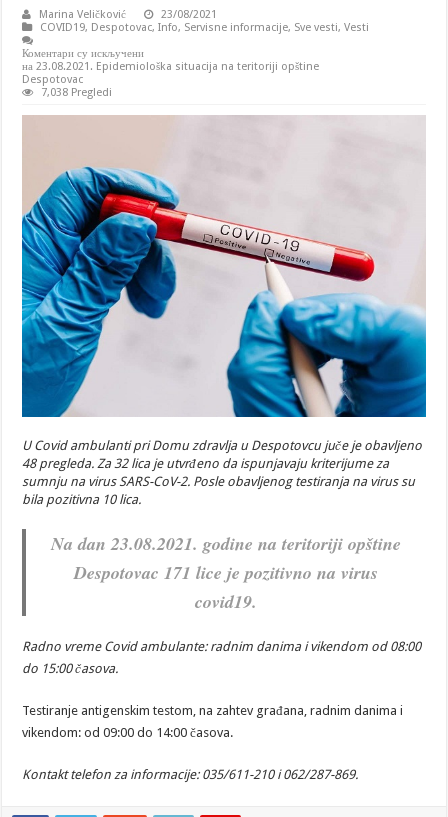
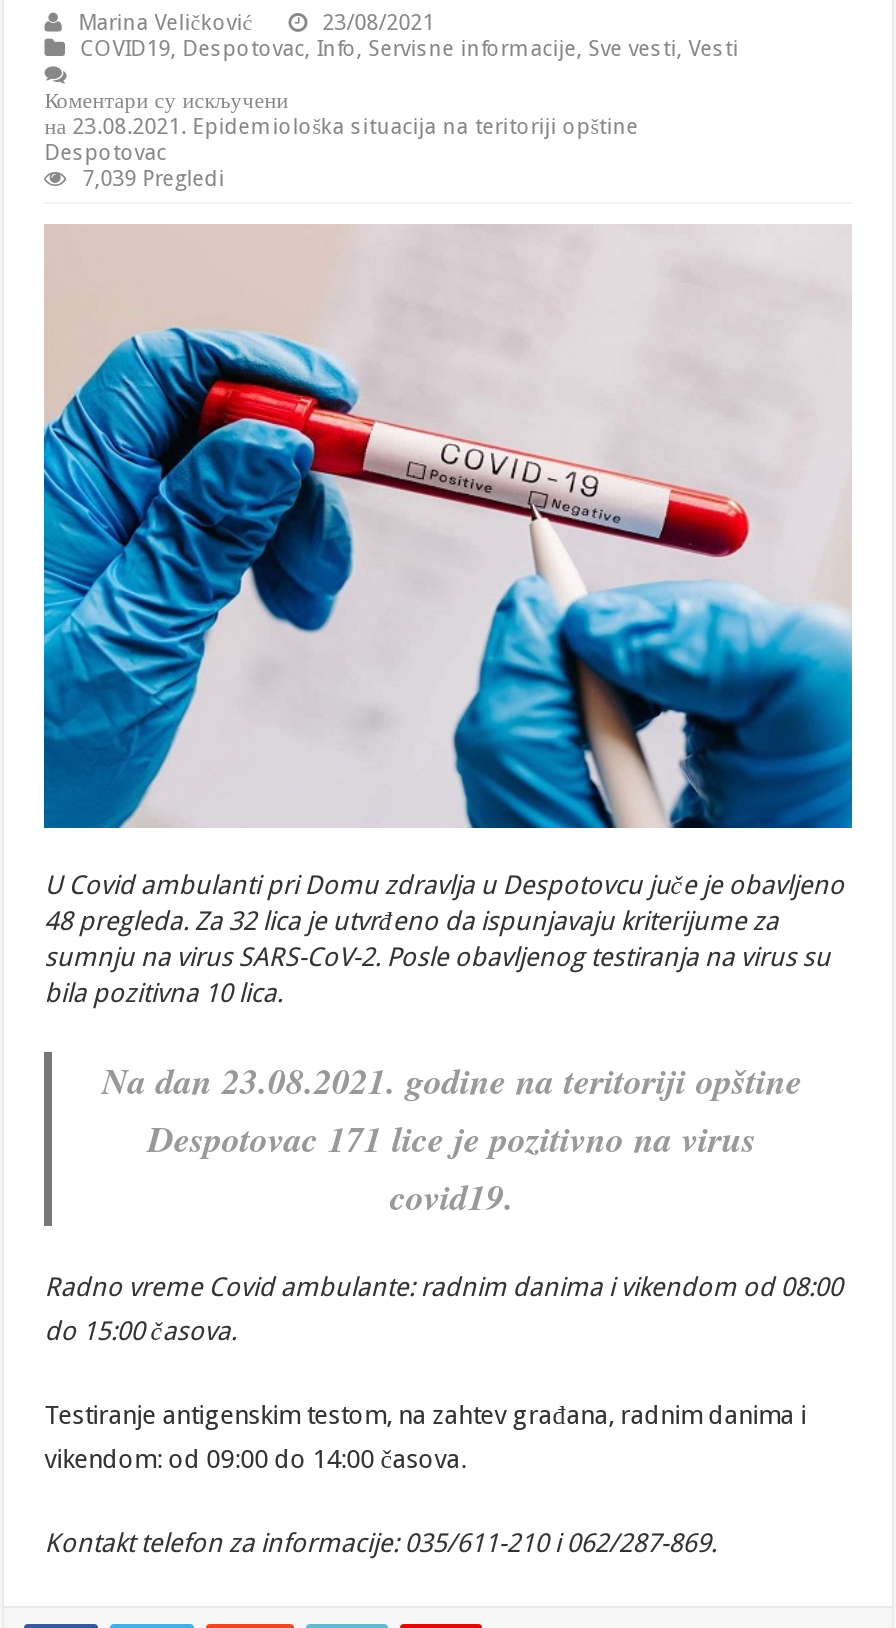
- 7,038 Pregledi
+ 7,039 Pregledi
